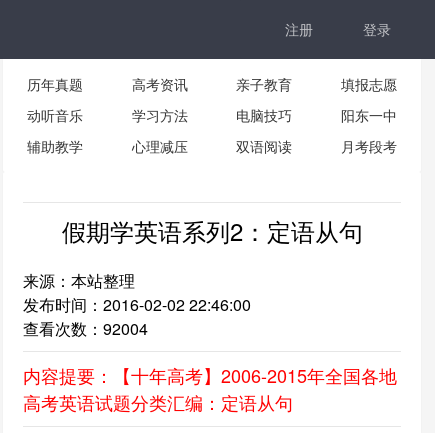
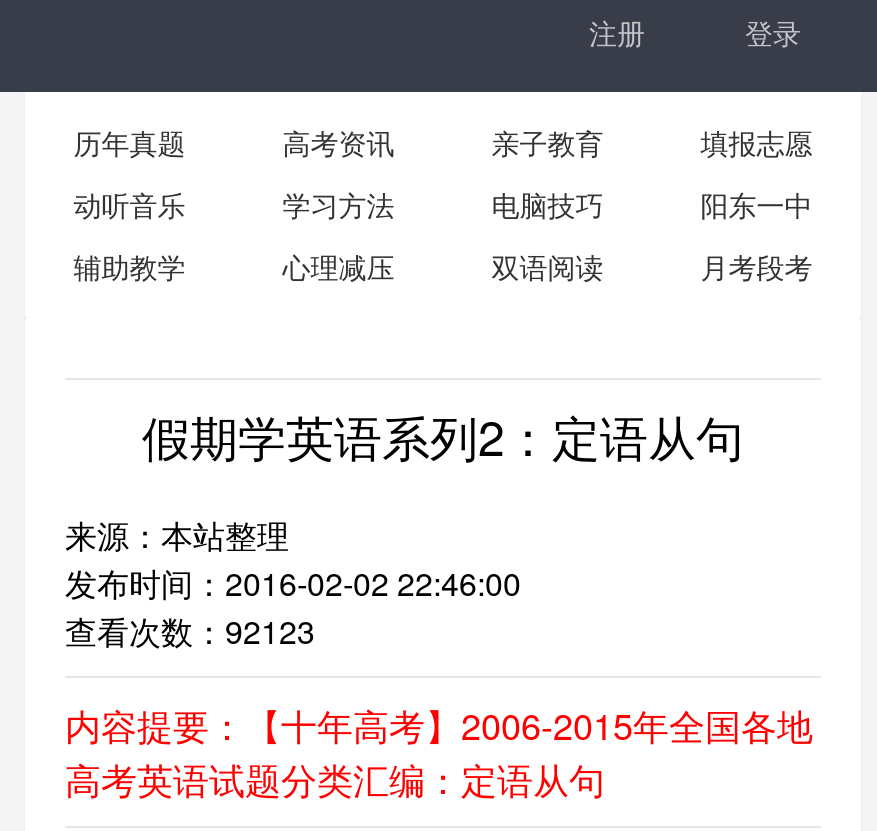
- 查看次数：92004
+ 查看次数：92123
